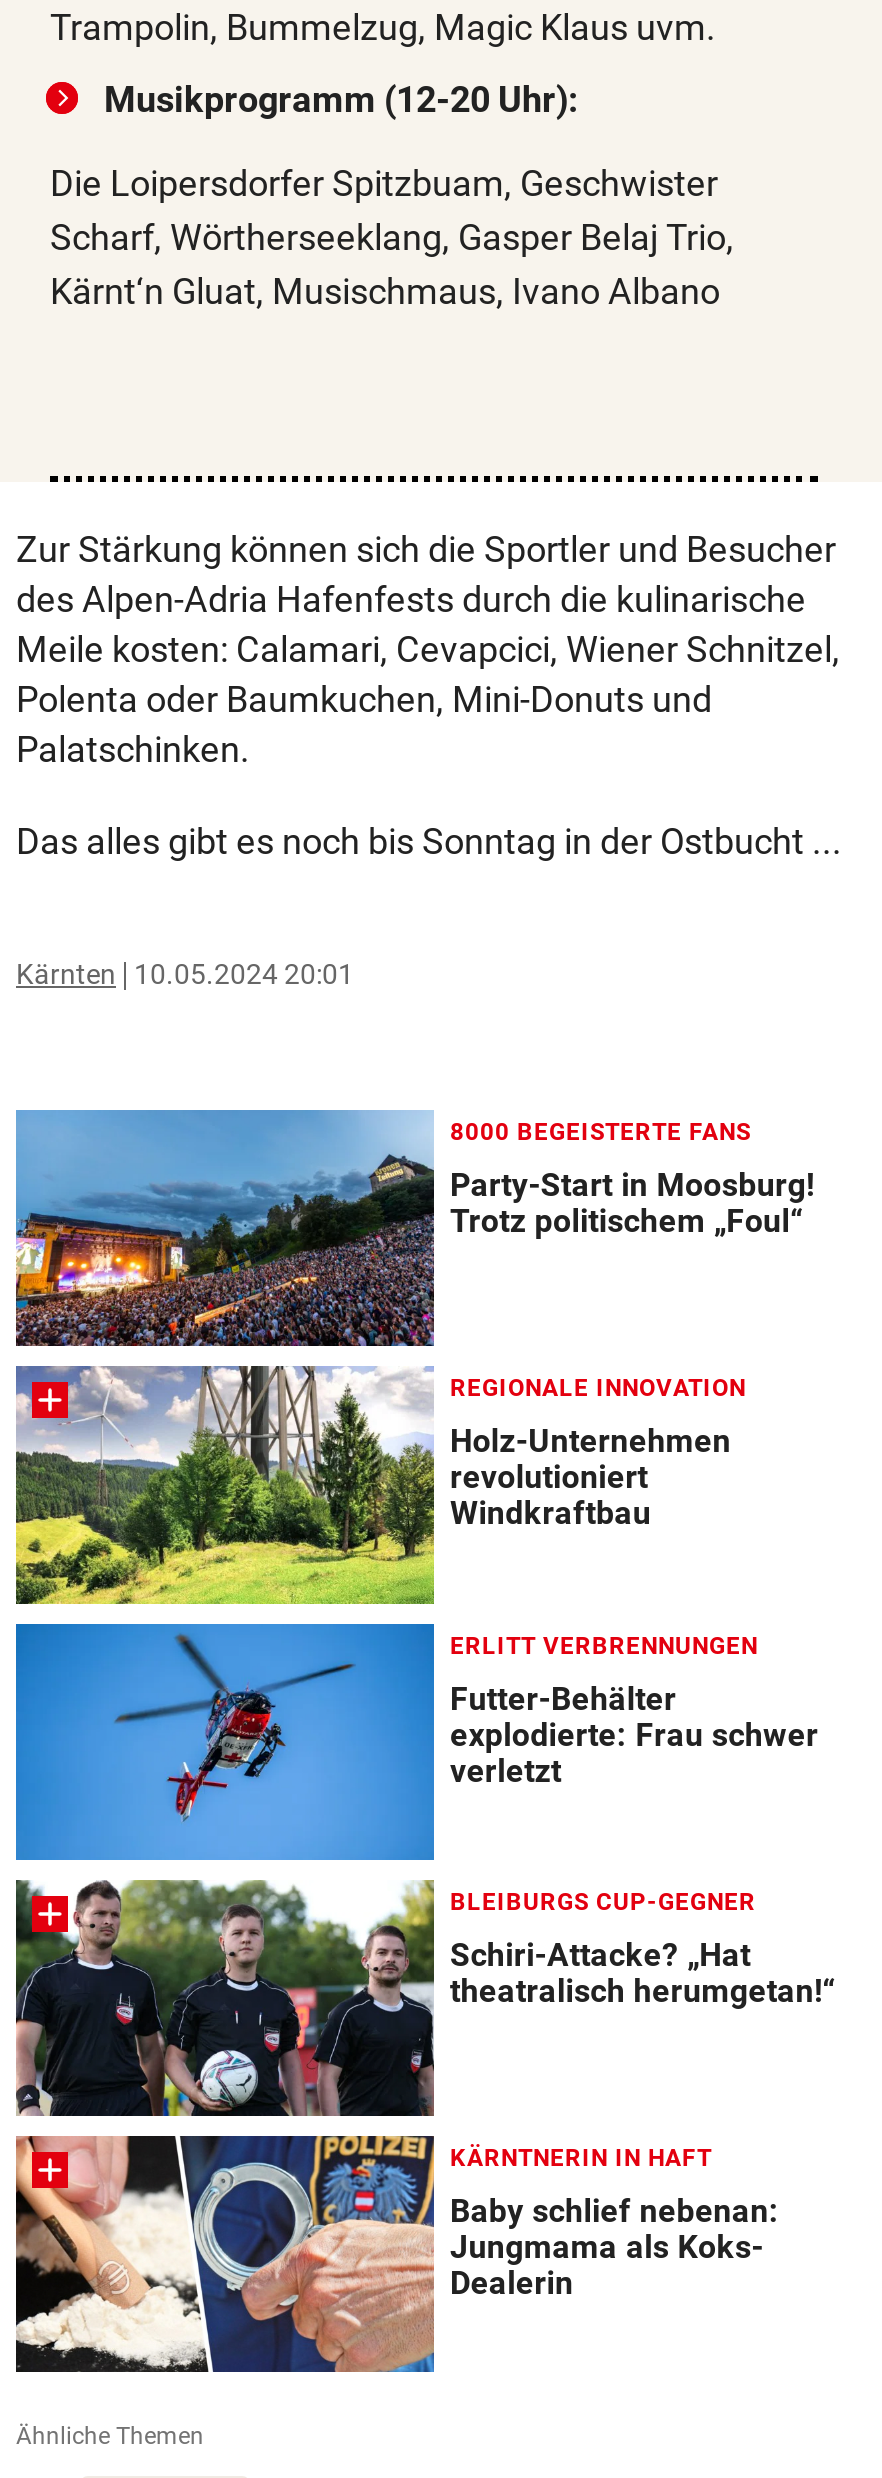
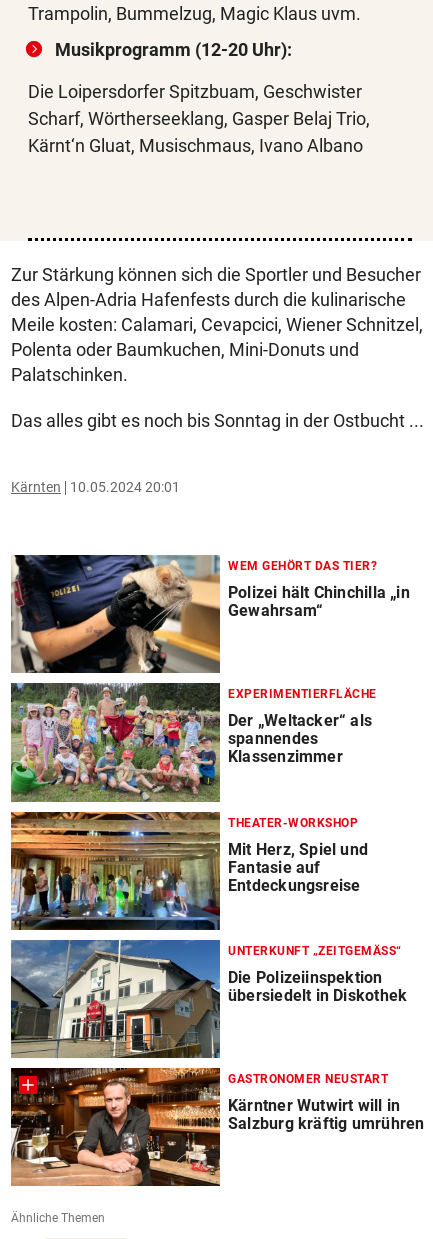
- [image]
- 8000 BEGEISTERTE FANS
+ [image]
+ WEM GEHÖRT DAS TIER?

- Party-Start in Moosburg!
- Trotz politischem „Foul“
+ Polizei hält Chinchilla „in
+ Gewahrsam“

- [image]
- REGIONALE INNOVATION
+ [image]
+ EXPERIMENTIERFLÄCHE

- Holz-Unternehmen
- revolutioniert
- Windkraftbau
+ Der „Weltacker“ als
+ spannendes
+ Klassenzimmer

- [image]
- ERLITT VERBRENNUNGEN
+ [image]
+ THEATER-WORKSHOP

- Futter-Behälter
- explodierte: Frau schwer
- verletzt
+ Mit Herz, Spiel und
+ Fantasie auf
+ Entdeckungsreise

- [image]
- BLEIBURGS CUP-GEGNER
+ [image]
+ UNTERKUNFT „ZEITGEMÄSS“

- Schiri-Attacke? „Hat
- theatralisch herumgetan!“
+ Die Polizeiinspektion
+ übersiedelt in Diskothek

- [image]
- KÄRNTNERIN IN HAFT
+ [image]
+ GASTRONOMER NEUSTART

- Baby schlief nebenan:
- Jungmama als Koks-
- Dealerin
+ Kärntner Wutwirt will in
+ Salzburg kräftig umrühren
